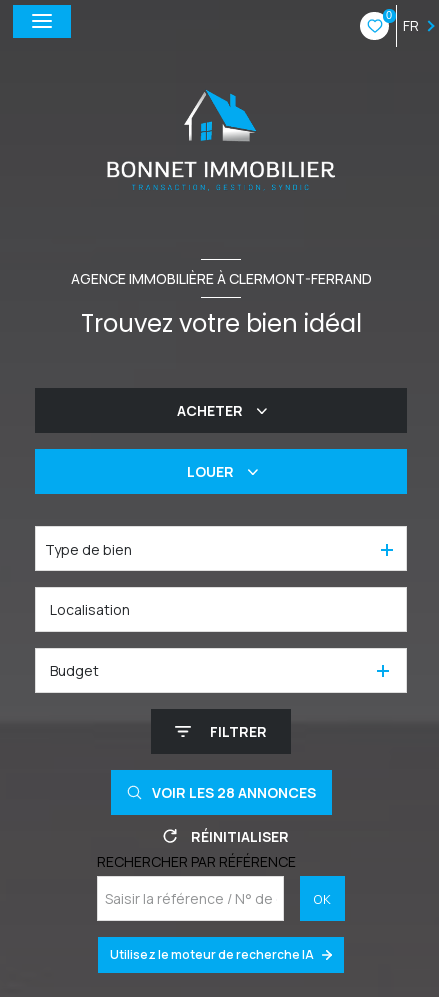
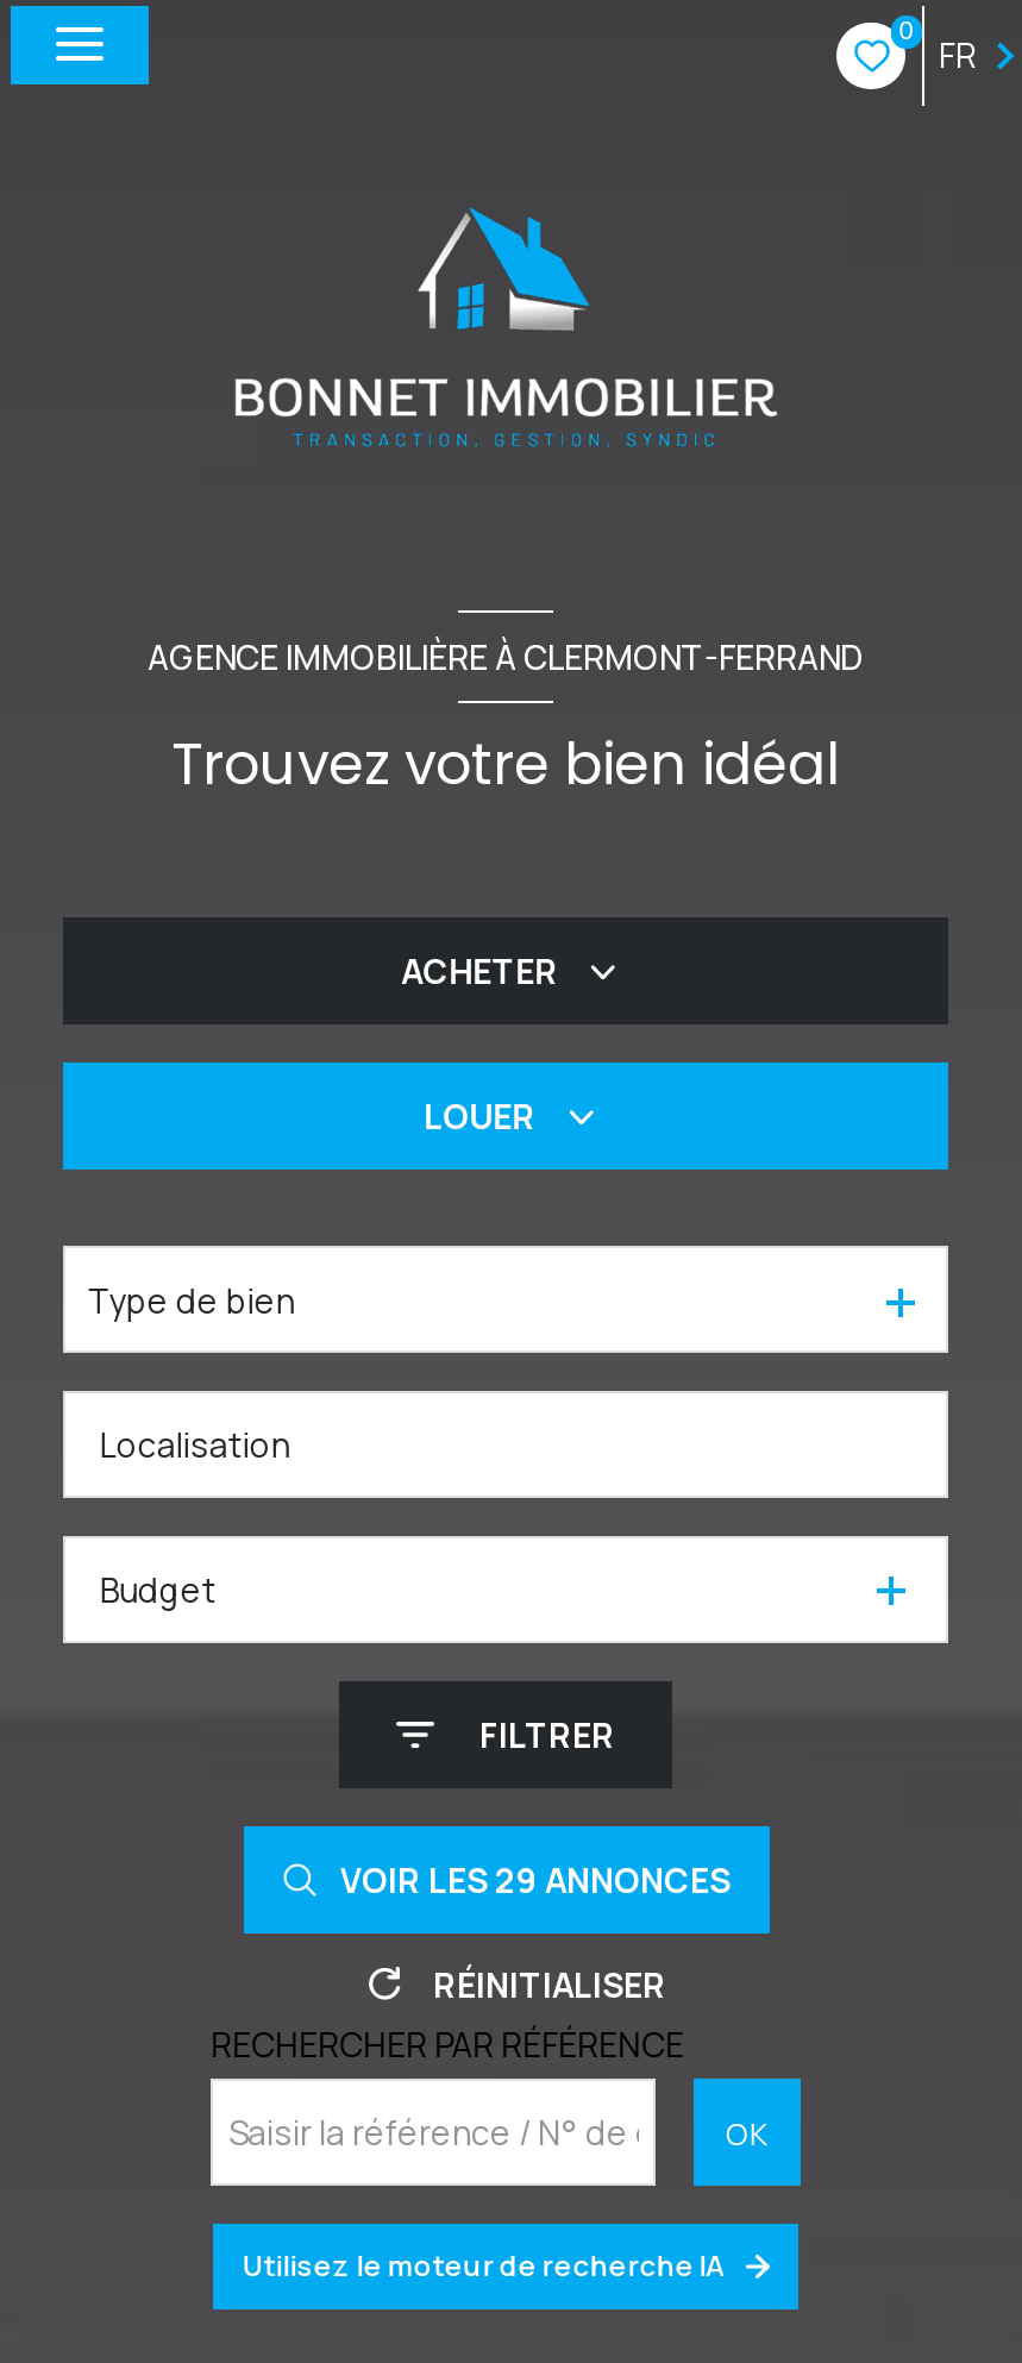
- VOIR LES 28 ANNONCES
+ VOIR LES 29 ANNONCES
